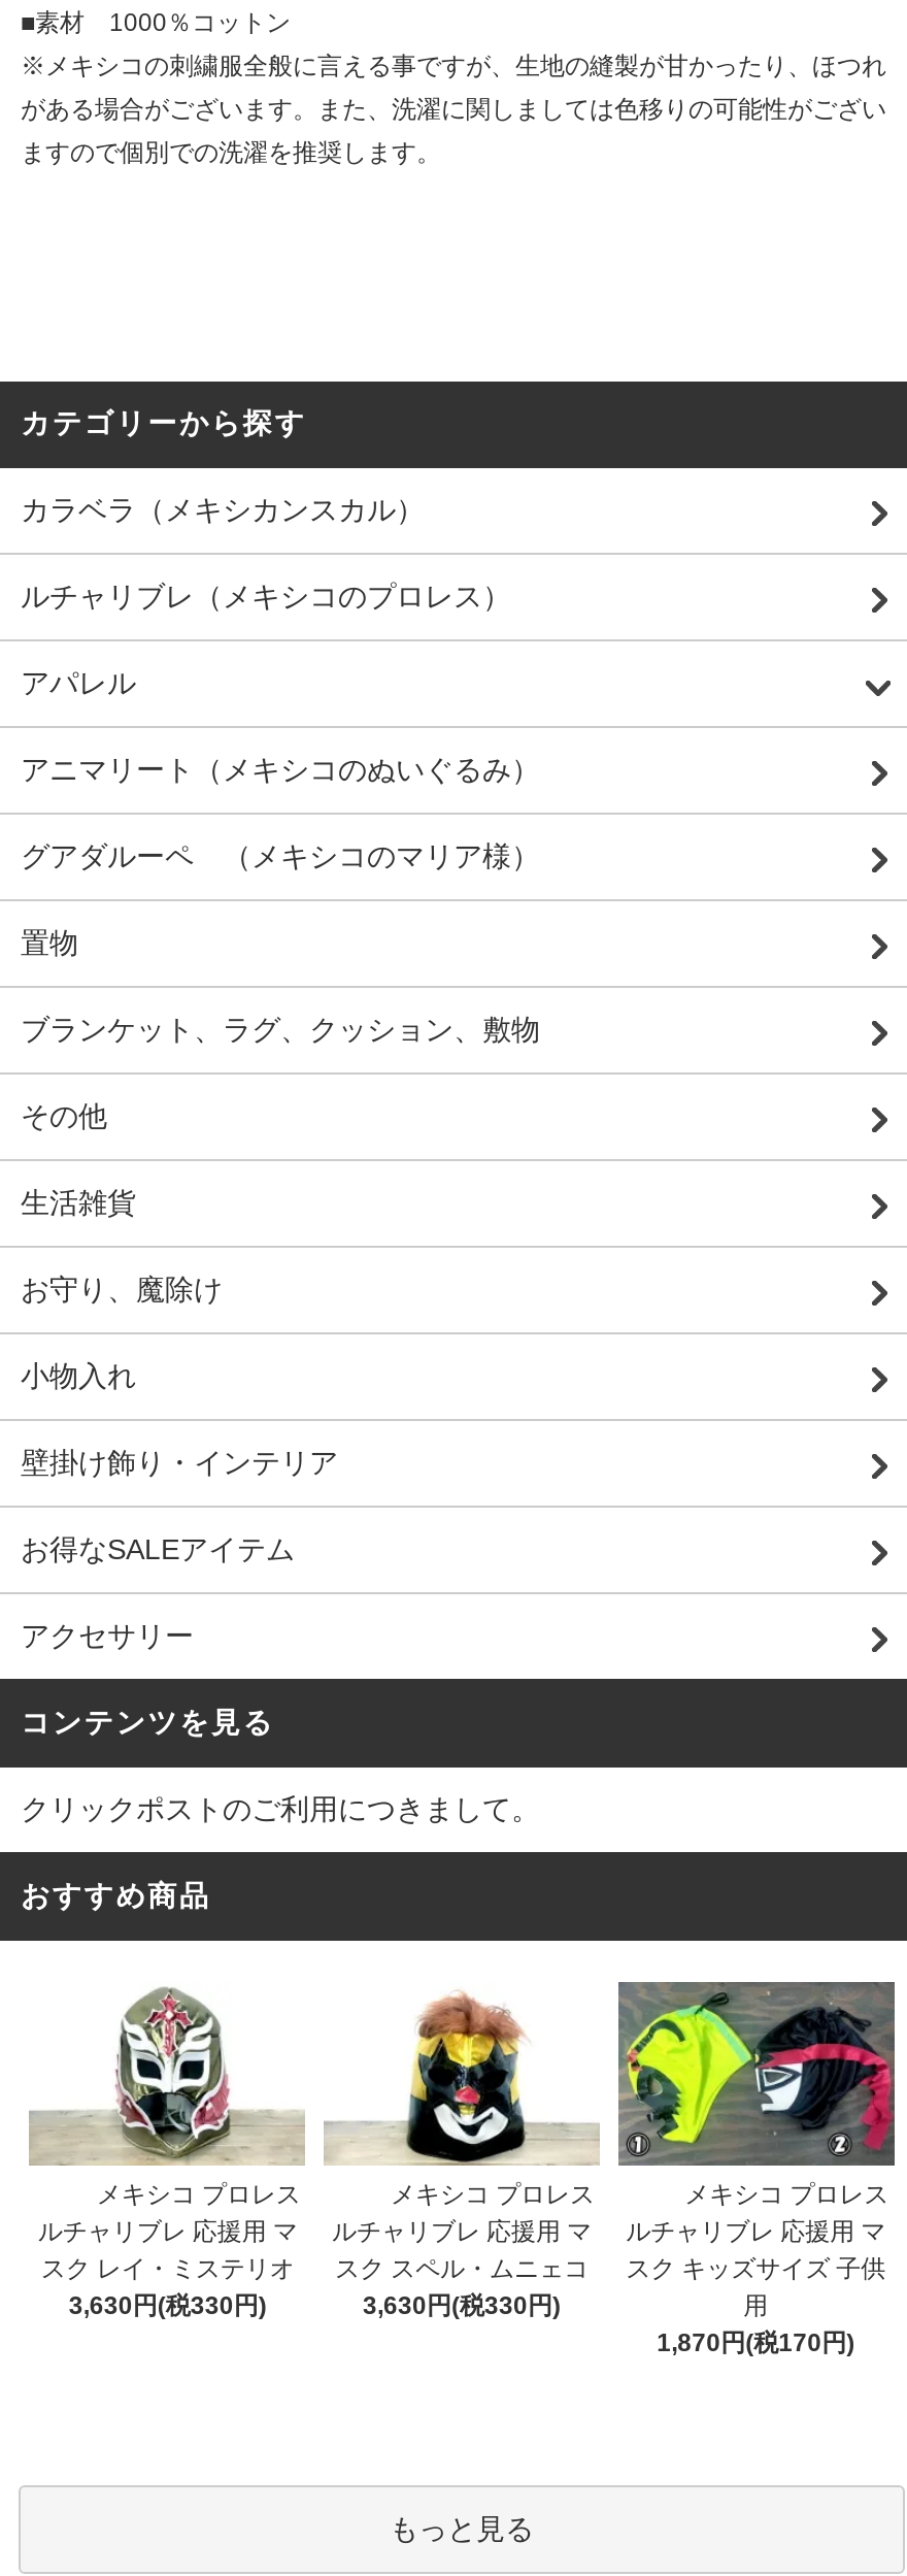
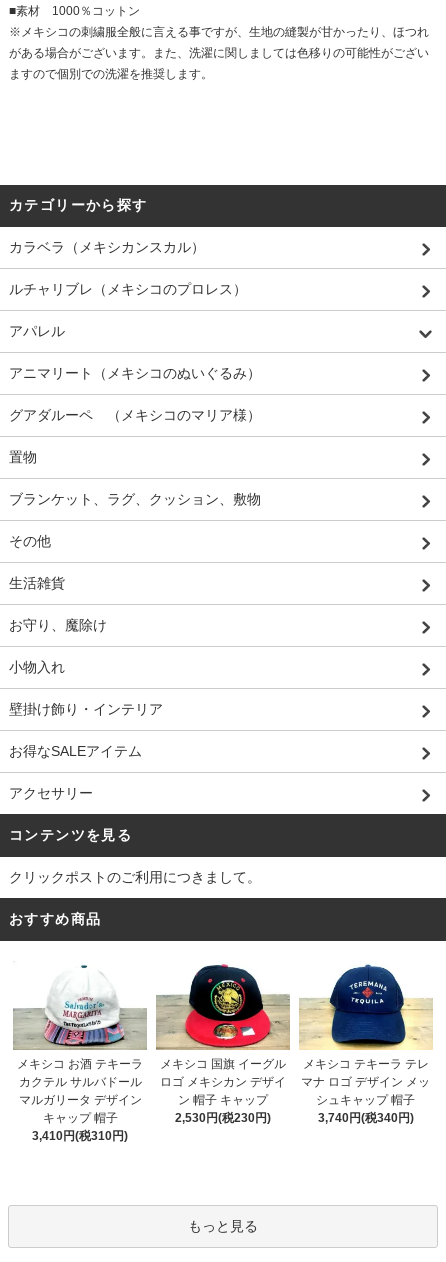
- [image]
- メキシコ プロレス
- ルチャリブレ 応援用 マ
- スク レイ・ミステリオ
- 3,630円(税330円)
+ [image]
+ メキシコ お酒 テキーラ
+ カクテル サルバドール
+ マルガリータ デザイン
+ キャップ 帽子
+ 3,410円(税310円)

- [image]
- メキシコ プロレス
- ルチャリブレ 応援用 マ
- スク スペル・ムニェコ
- 3,630円(税330円)
+ [image]
+ メキシコ 国旗 イーグル
+ ロゴ メキシカン デザイ
+ ン 帽子 キャップ
+ 2,530円(税230円)

- [image]
- メキシコ プロレス
- ルチャリブレ 応援用 マ
- スク キッズサイズ 子供
- 用
- 1,870円(税170円)
+ [image]
+ メキシコ テキーラ テレ
+ マナ ロゴ デザイン メッ
+ シュキャップ 帽子
+ 3,740円(税340円)
